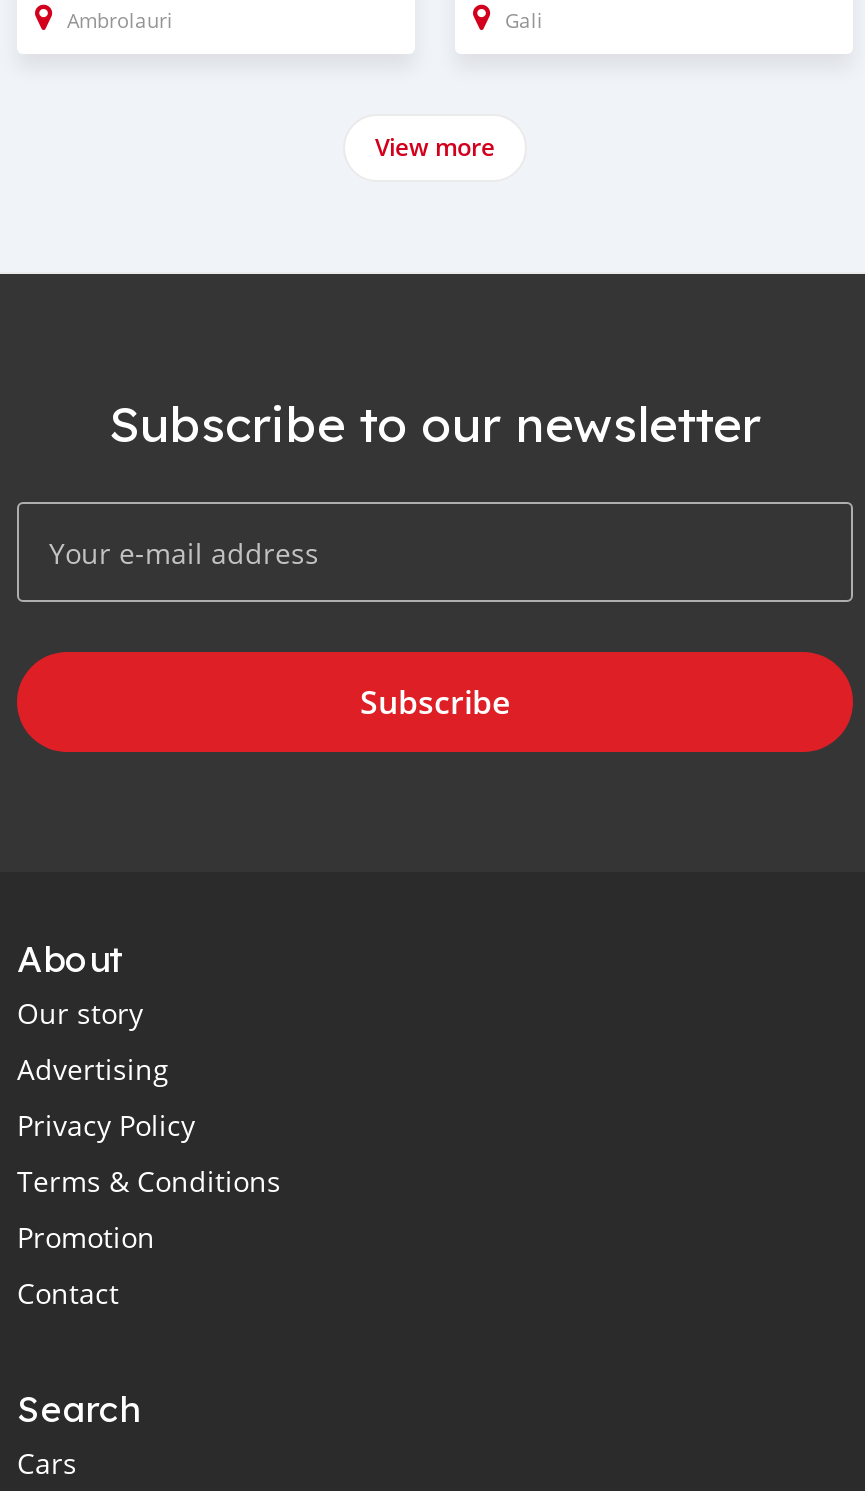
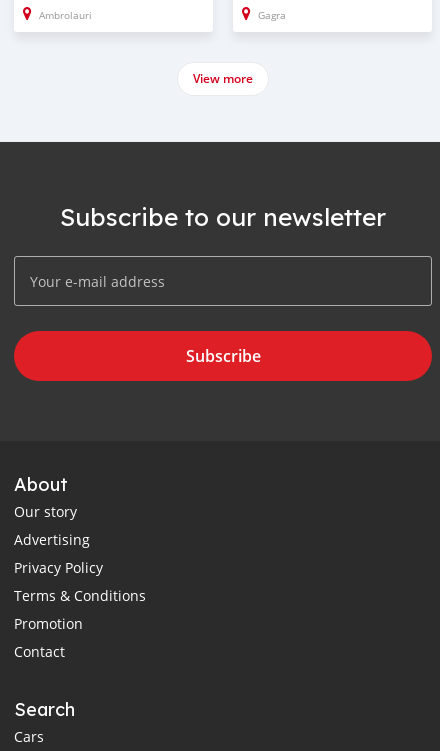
- Gali
+ Gagra
